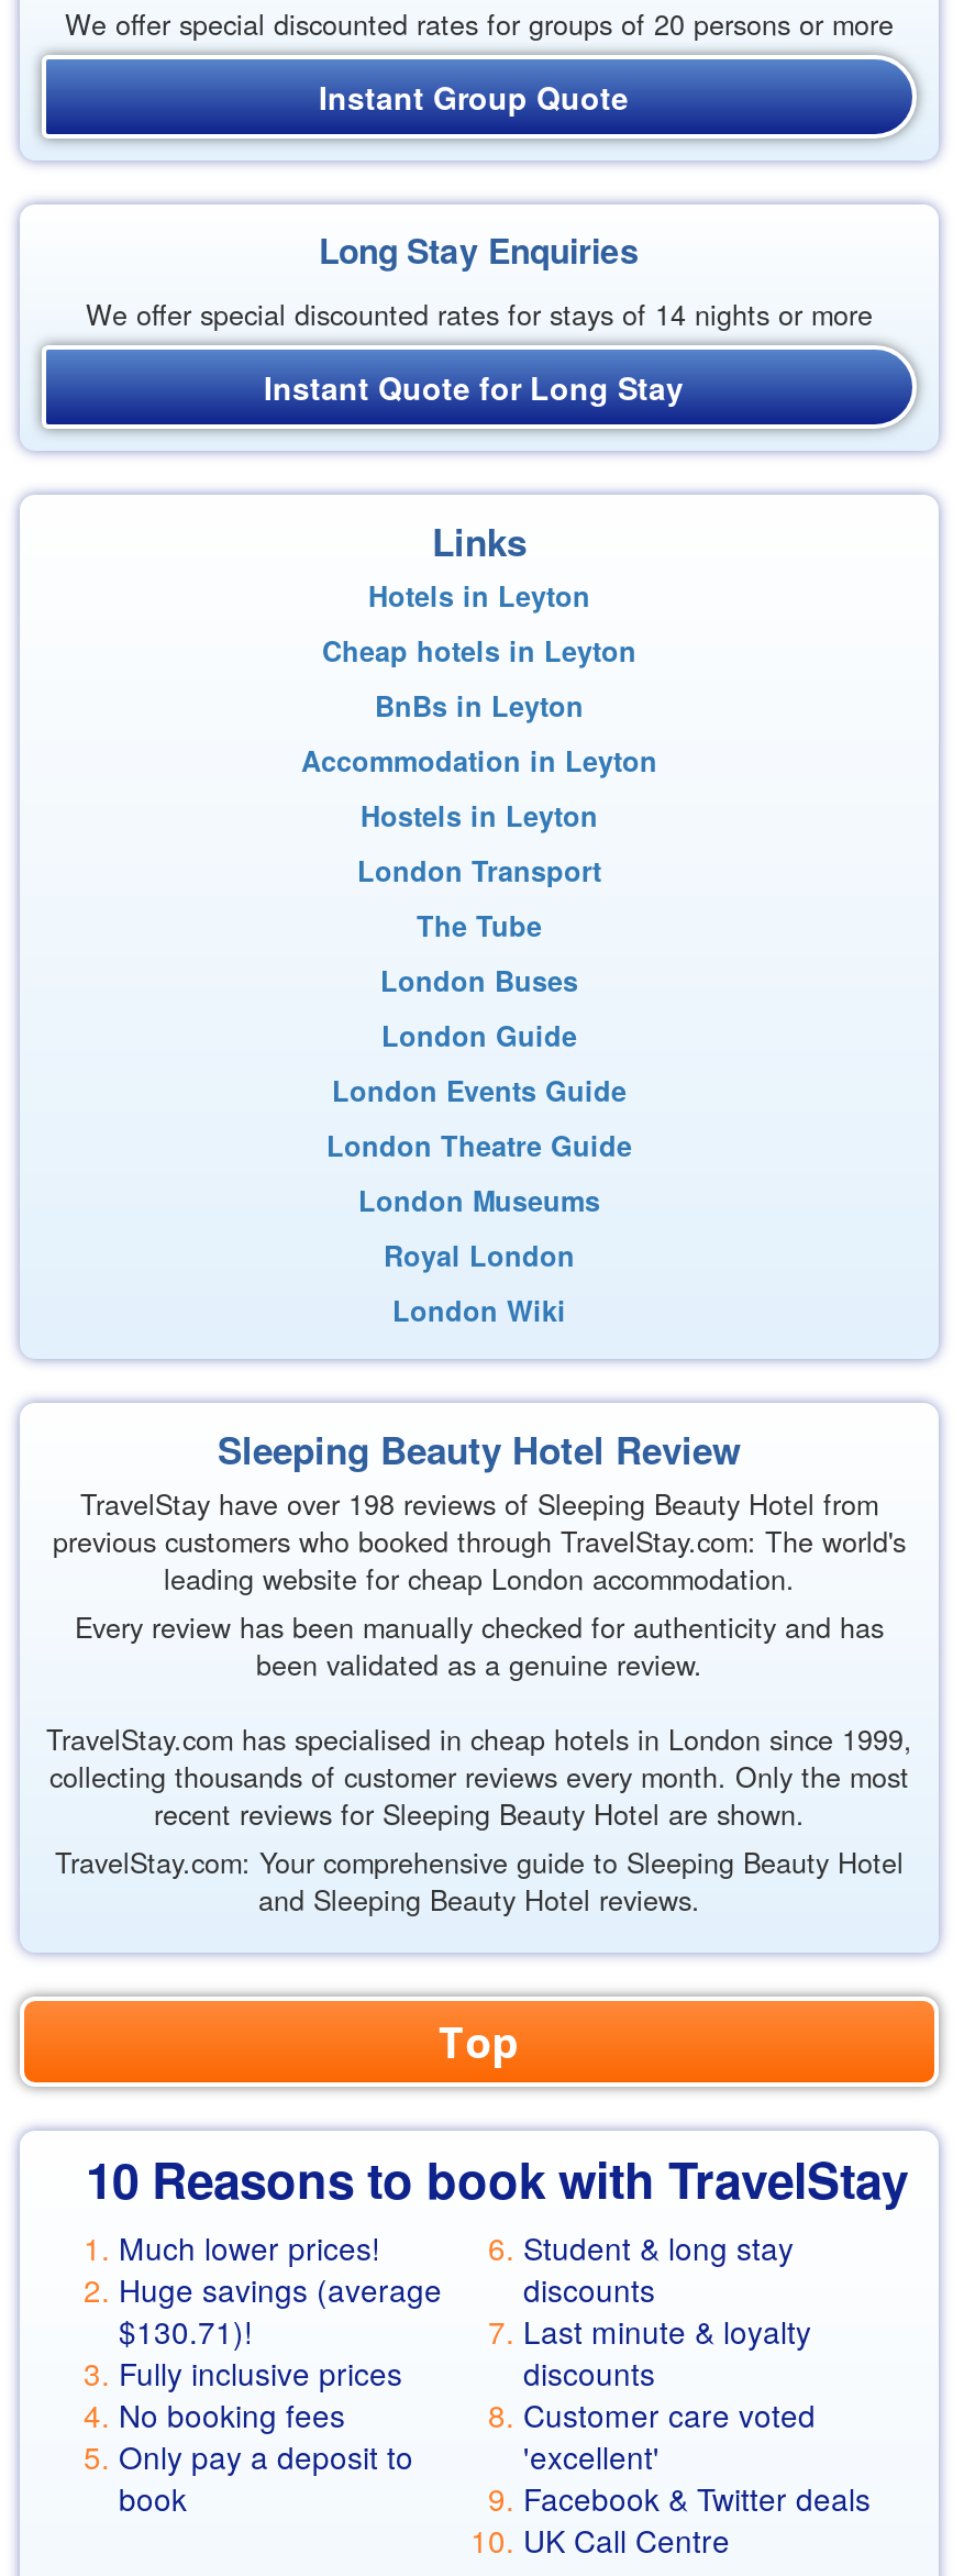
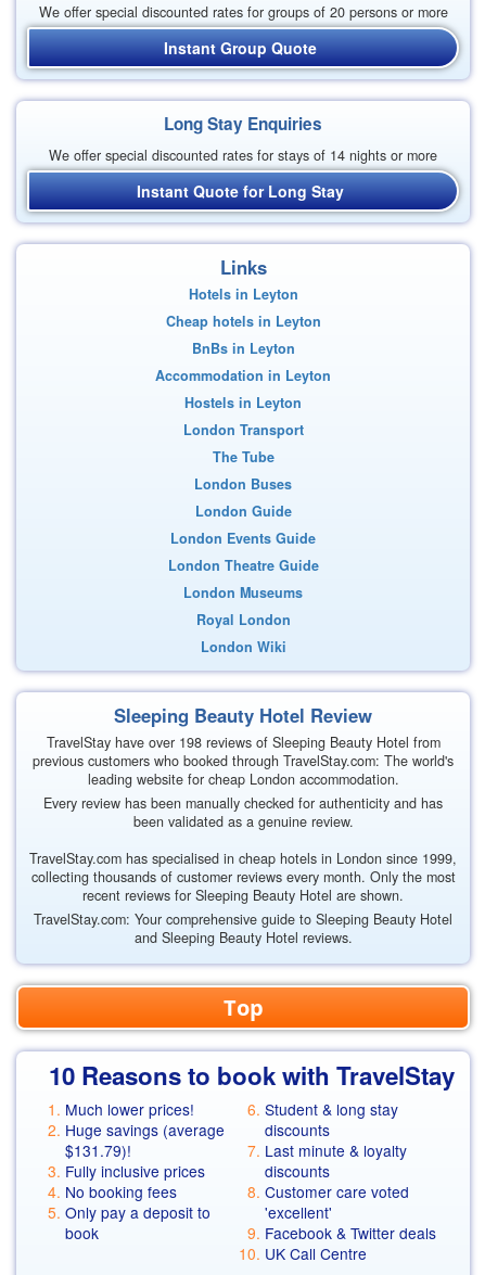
- $130.71)!
+ $131.79)!
